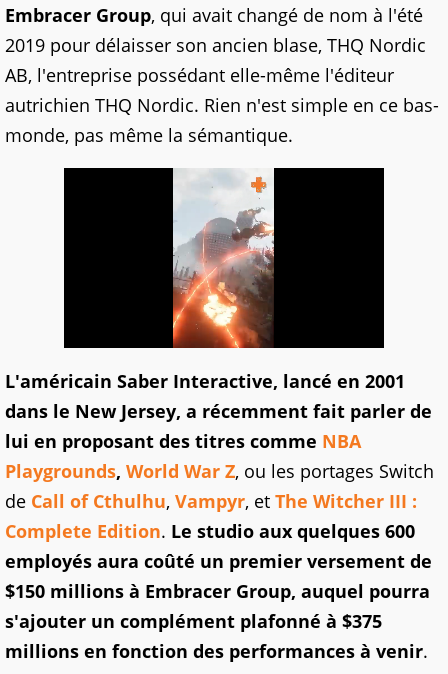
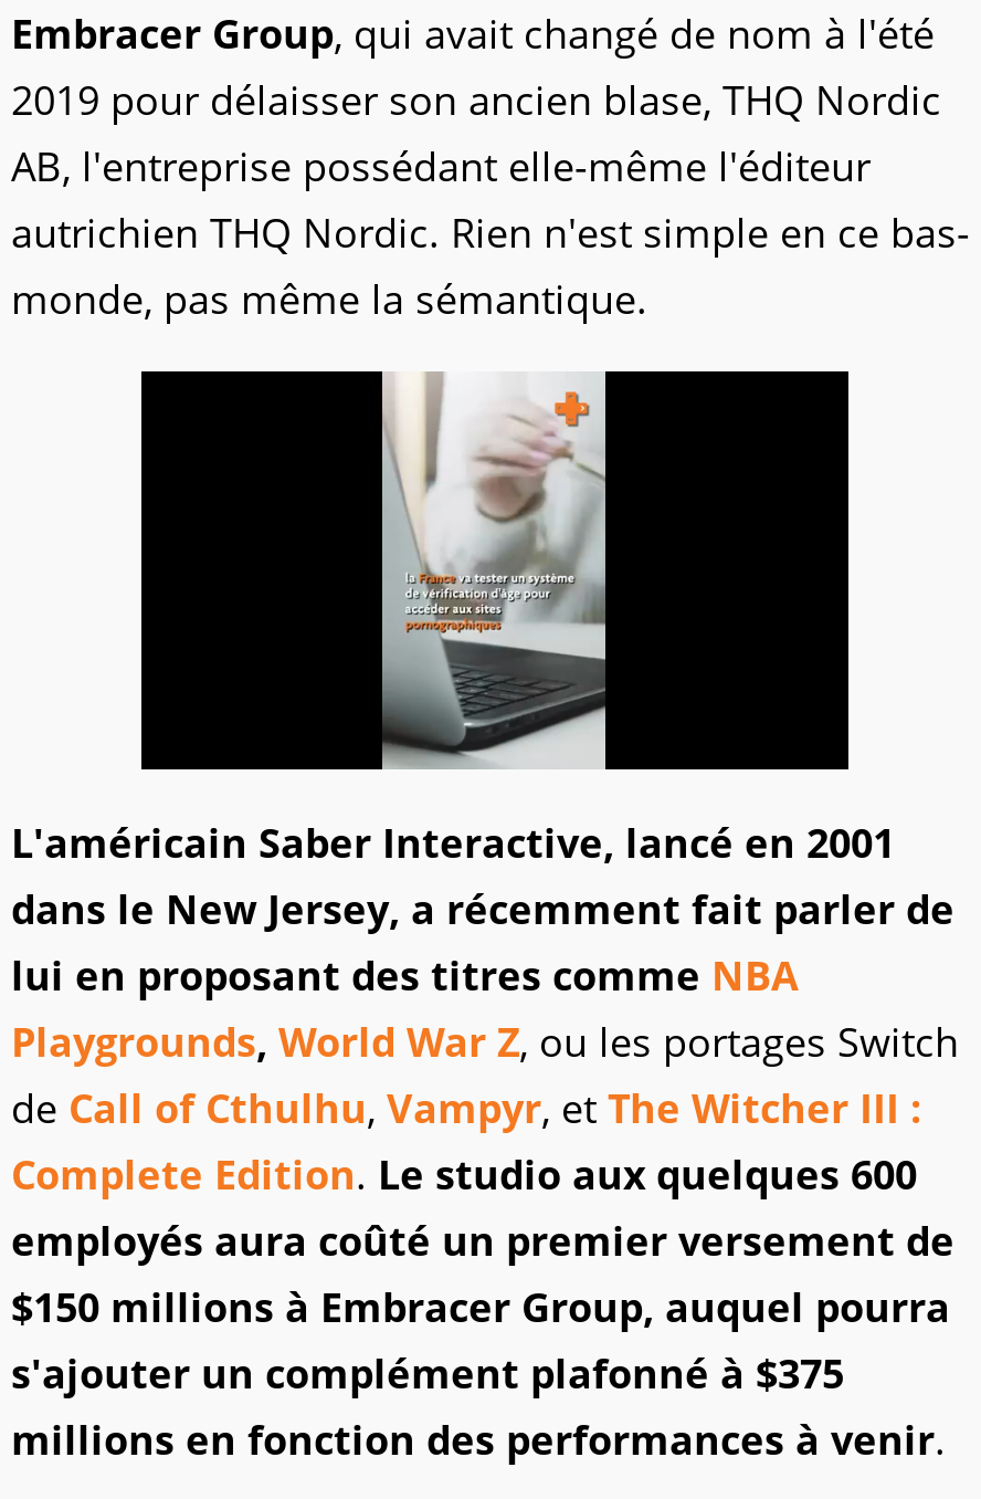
- [image]
+ [image]
